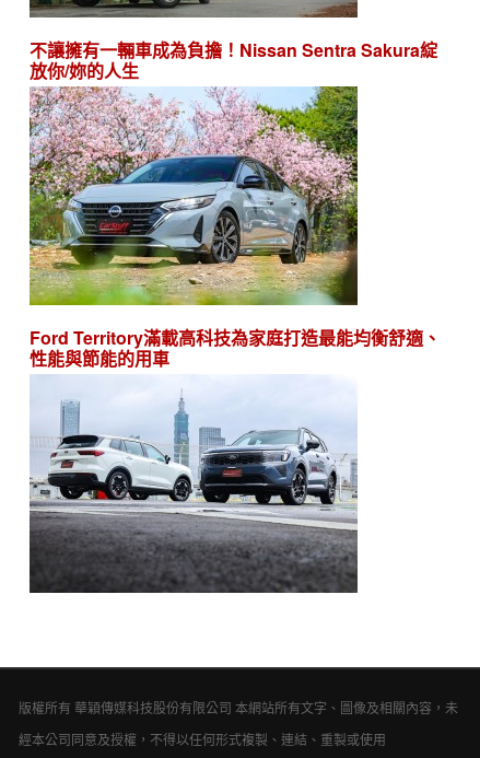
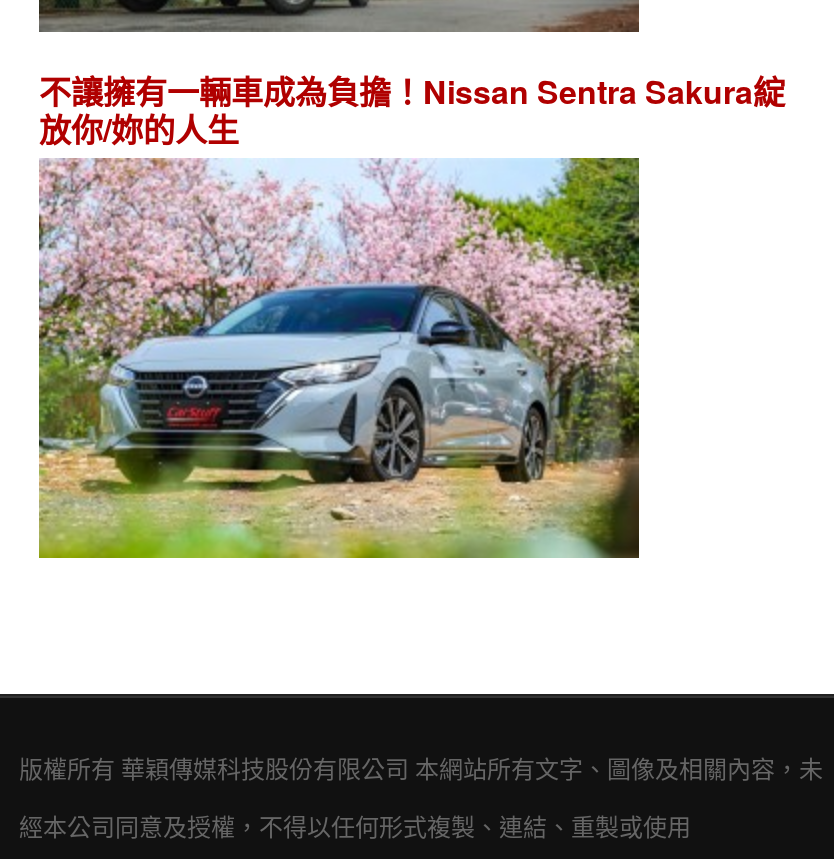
- Ford Territory滿載高科技為家庭打造最能均衡舒適、
- 性能與節能的用車

- [image]
